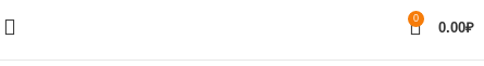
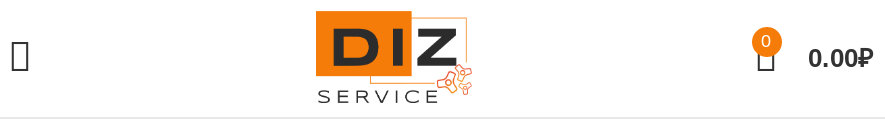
+ [image]
